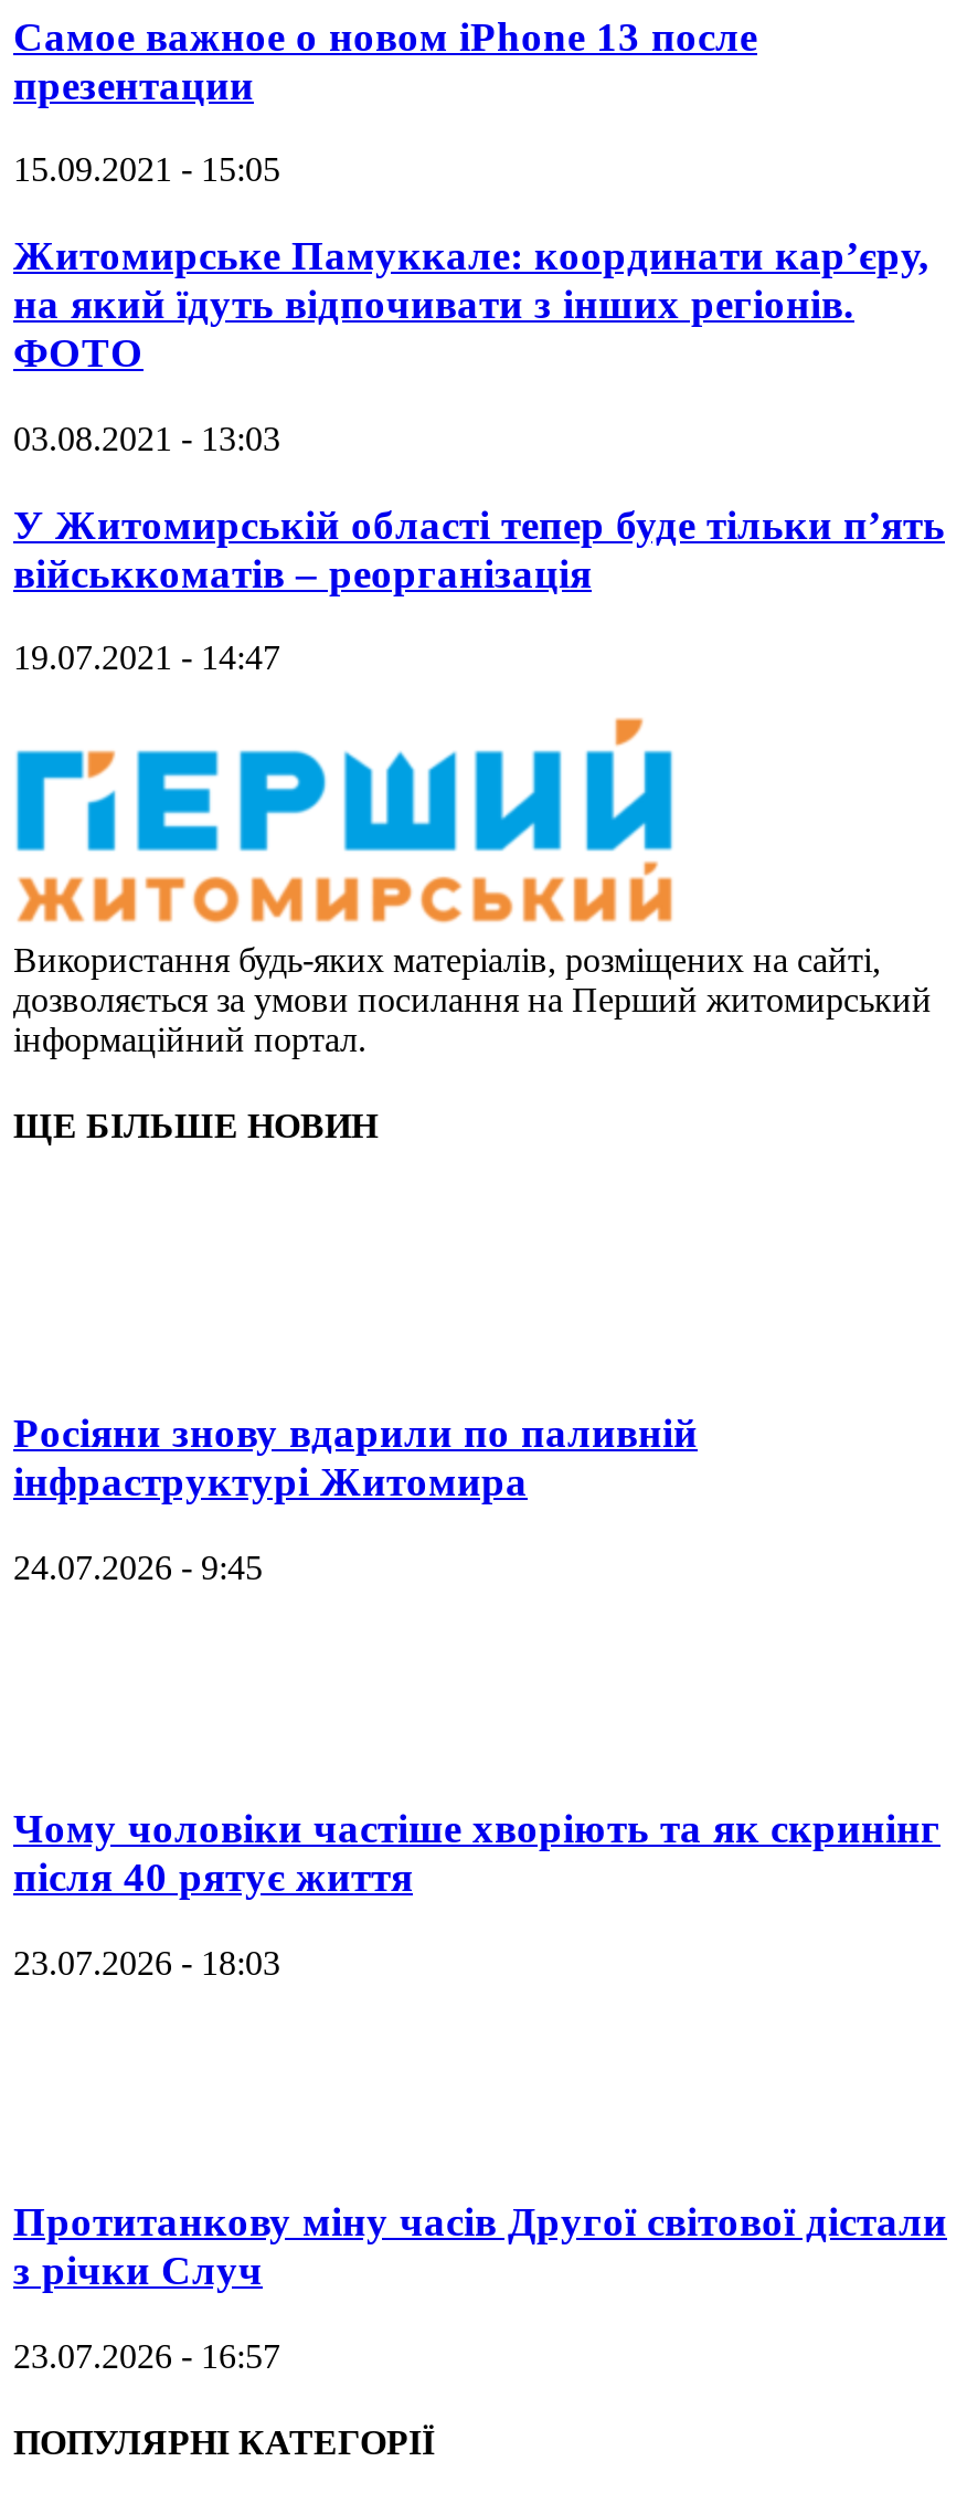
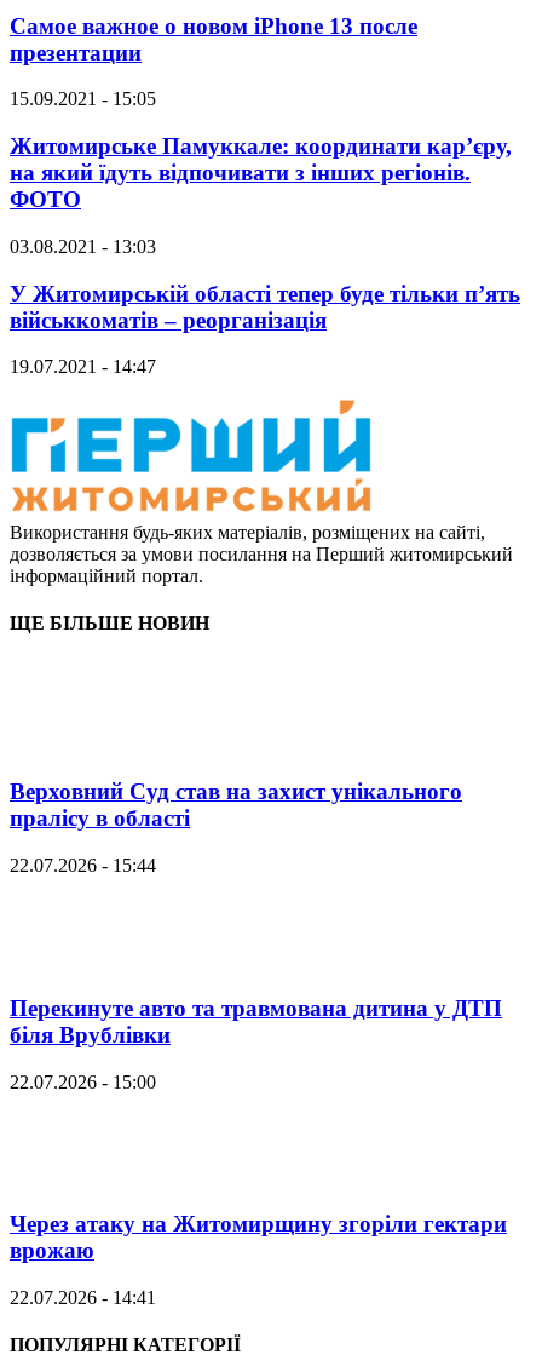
- Росіяни знову вдарили по паливній
- інфраструктурі Житомира
+ Верховний Суд став на захист унікального
+ пралісу в області

- 24.07.2026 - 9:45
+ 22.07.2026 - 15:44

- Чому чоловіки частіше хворіють та як скринінг
- після 40 рятує життя
+ Перекинуте авто та травмована дитина у ДТП
+ біля Врублівки

- 23.07.2026 - 18:03
+ 22.07.2026 - 15:00

- Протитанкову міну часів Другої світової дістали
- з річки Случ
+ Через атаку на Житомирщину згоріли гектари
+ врожаю

- 23.07.2026 - 16:57
+ 22.07.2026 - 14:41
